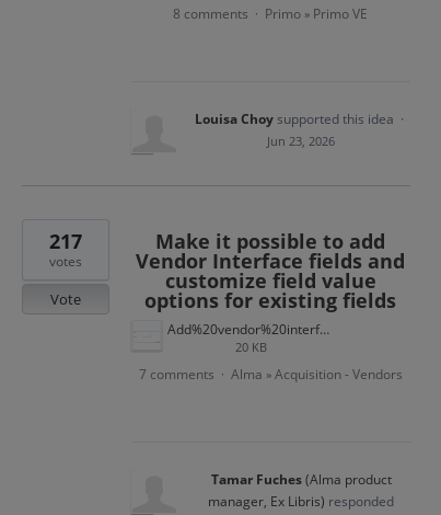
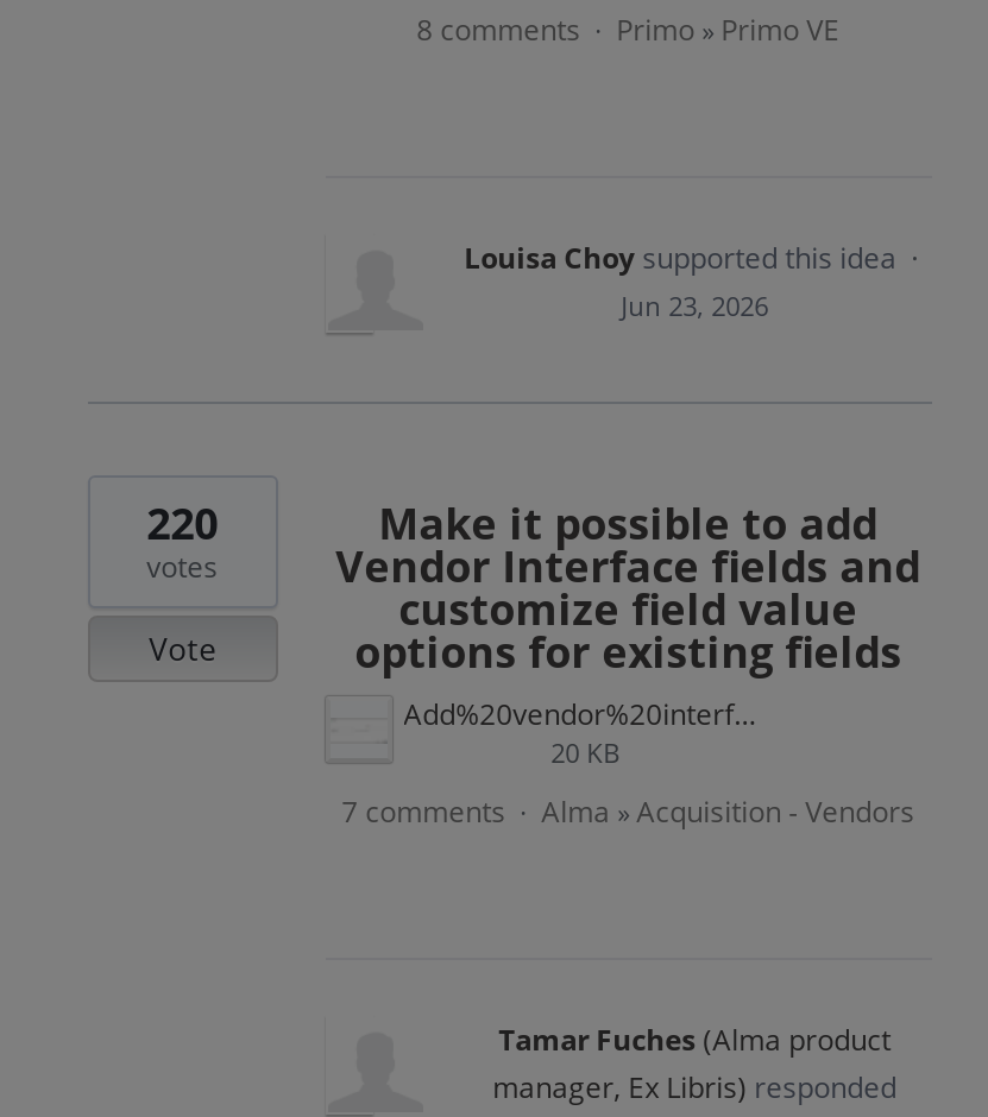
- 217
+ 220
